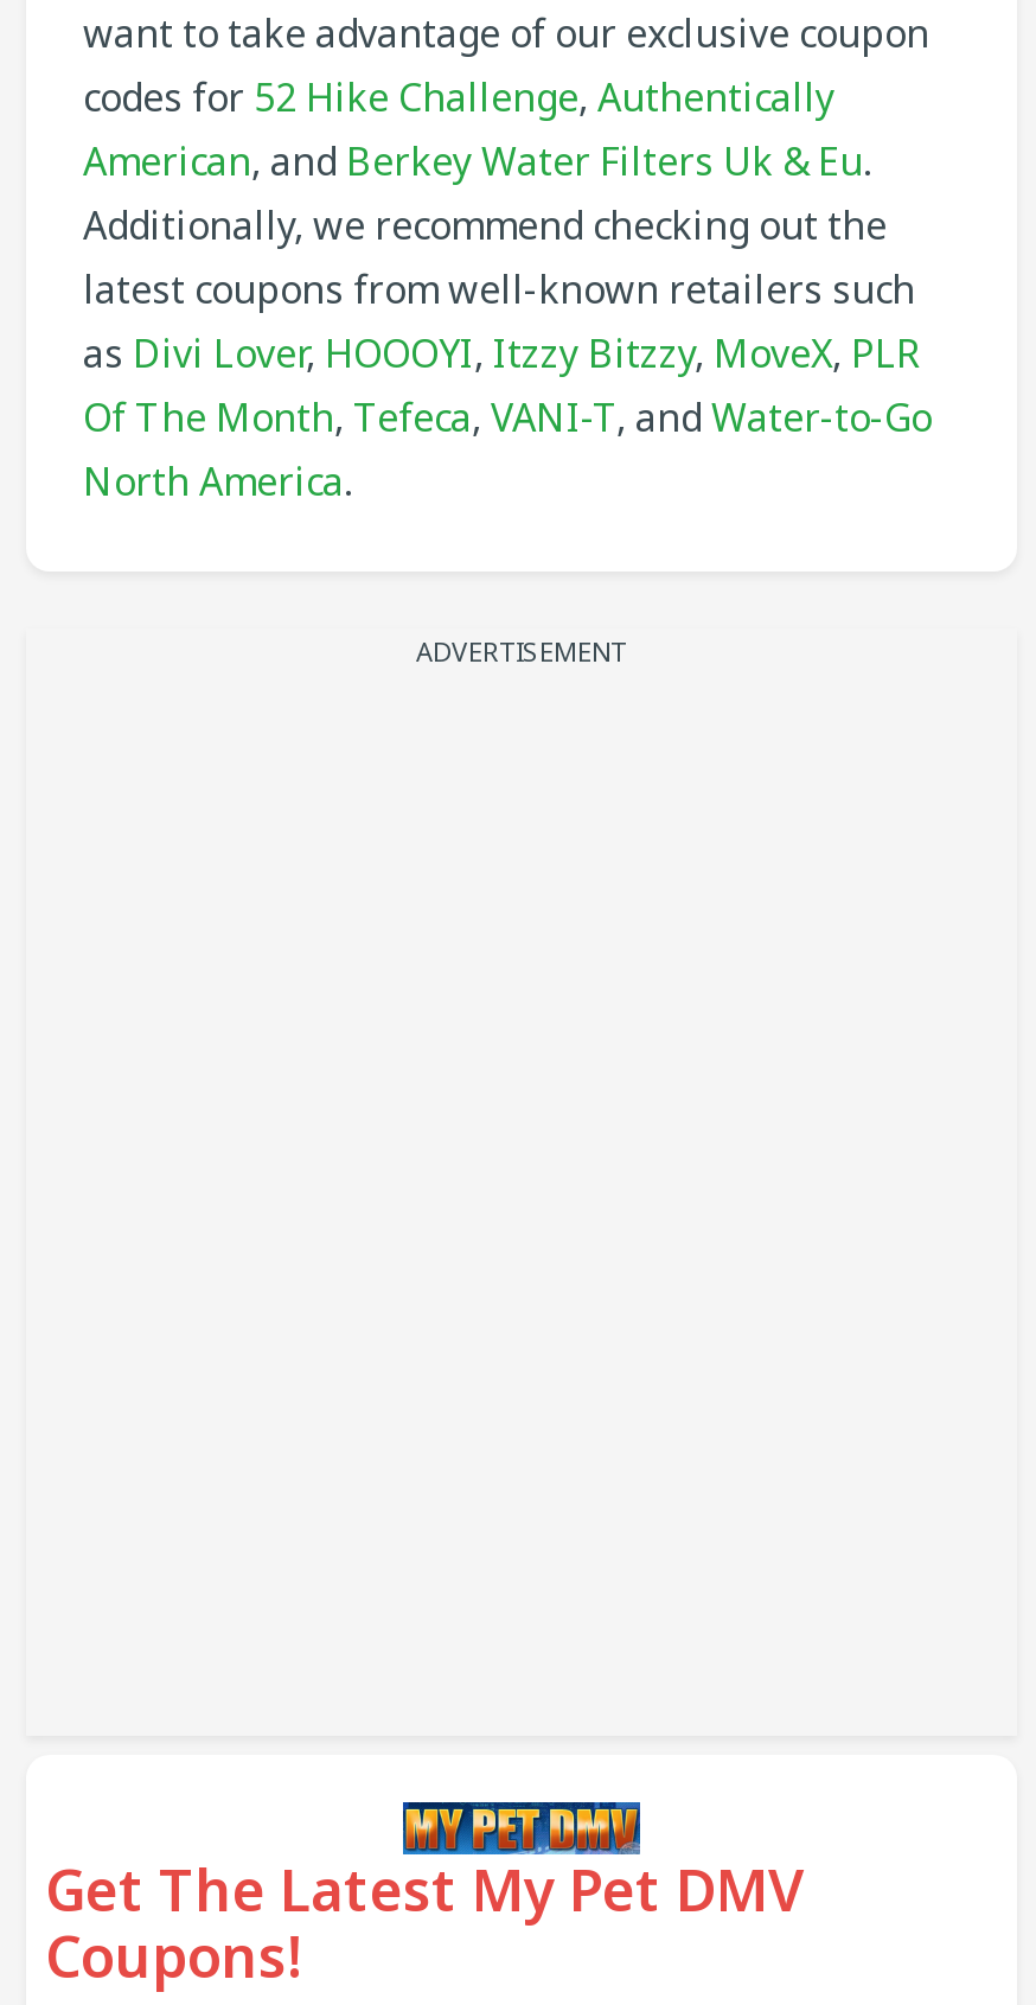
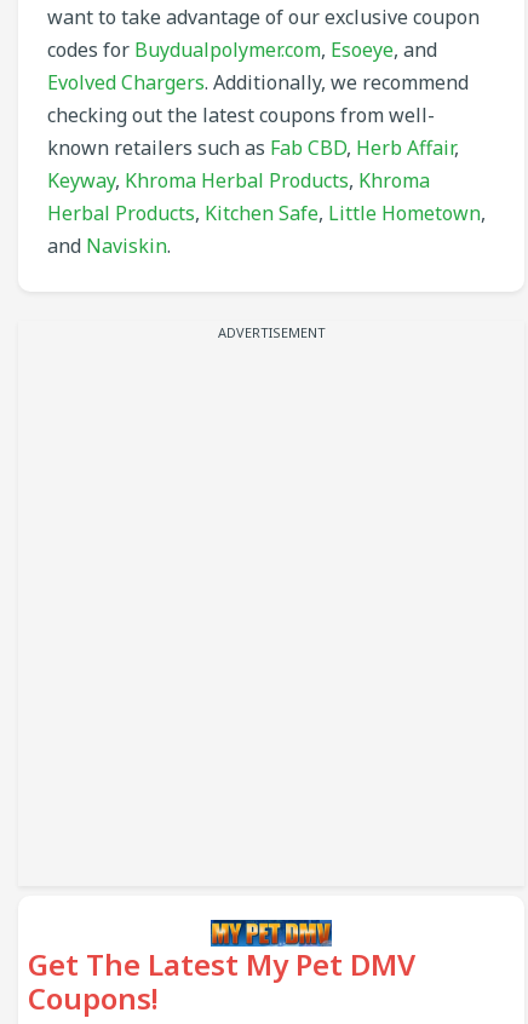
- codes for 52 Hike Challenge, Authentically
- American, and Berkey Water Filters Uk & Eu.
- Additionally, we recommend checking out the
- latest coupons from well-known retailers such
- as Divi Lover, HOOOYI, Itzzy Bitzzy, MoveX, PLR
- Of The Month, Tefeca, VANI-T, and Water-to-Go
- North America.
+ codes for Buydualpolymer.com, Esoeye, and
+ Evolved Chargers. Additionally, we recommend
+ checking out the latest coupons from well-
+ known retailers such as Fab CBD, Herb Affair,
+ Keyway, Khroma Herbal Products, Khroma
+ Herbal Products, Kitchen Safe, Little Hometown,
+ and Naviskin.
